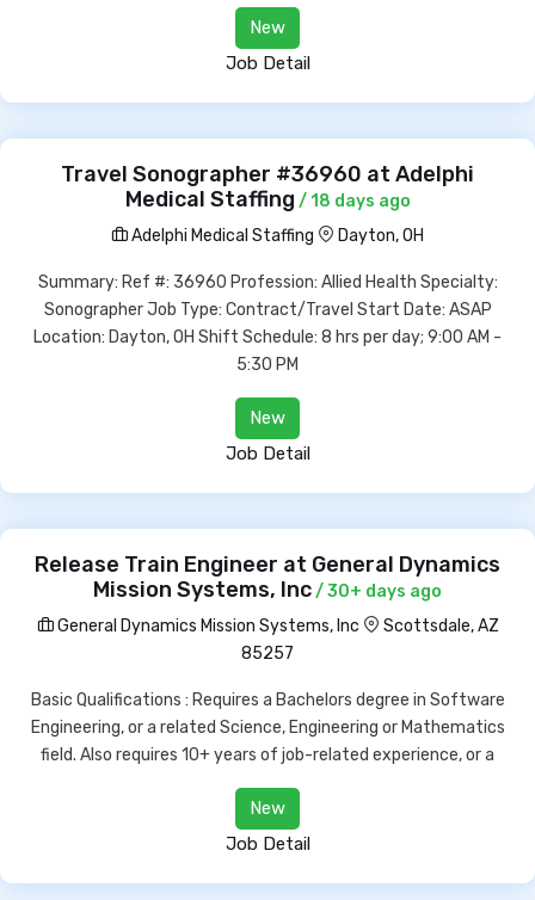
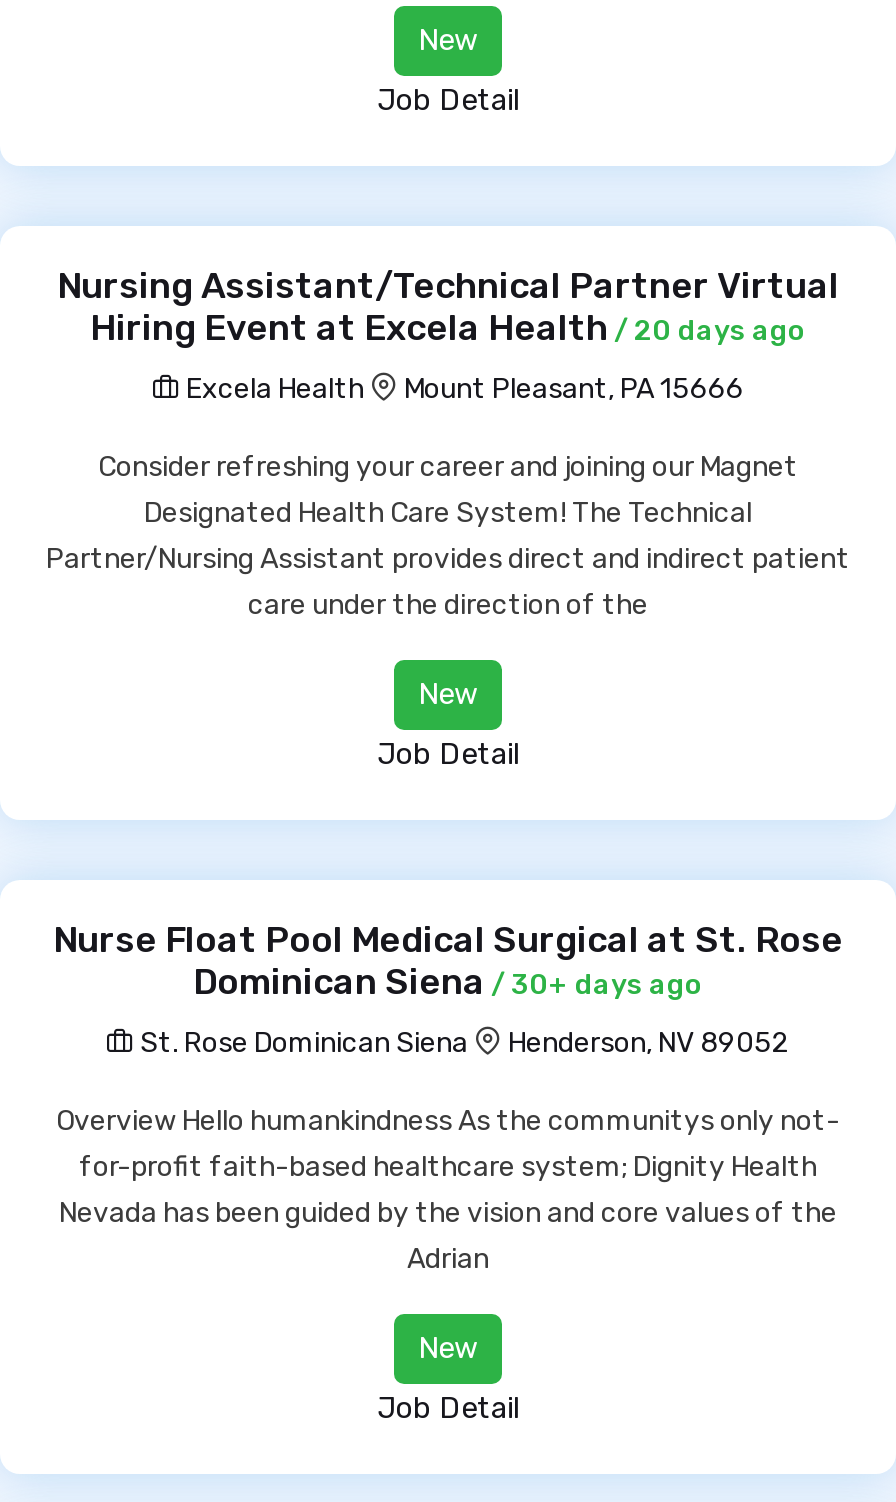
- Travel Sonographer #36960 at Adelphi
- Medical Staffing / 18 days ago
+ Nursing Assistant/Technical Partner Virtual
+ Hiring Event at Excela Health / 20 days ago

- Adelphi Medical Staffing
- Dayton, OH
+ Excela Health
+ Mount Pleasant, PA 15666

- Summary: Ref #: 36960 Profession: Allied Health Specialty:
- Sonographer Job Type: Contract/Travel Start Date: ASAP
- Location: Dayton, OH Shift Schedule: 8 hrs per day; 9:00 AM -
- 5:30 PM
+ Consider refreshing your career and joining our Magnet
+ Designated Health Care System! The Technical
+ Partner/Nursing Assistant provides direct and indirect patient
+ care under the direction of the

- Release Train Engineer at General Dynamics
- Mission Systems, Inc / 30+ days ago
+ Nurse Float Pool Medical Surgical at St. Rose
+ Dominican Siena / 30+ days ago

- General Dynamics Mission Systems, Inc
- Scottsdale, AZ
- 85257
+ St. Rose Dominican Siena
+ Henderson, NV 89052

- Basic Qualifications : Requires a Bachelors degree in Software
- Engineering, or a related Science, Engineering or Mathematics
- field. Also requires 10+ years of job-related experience, or a
+ Overview Hello humankindness As the communitys only not-
+ for-profit faith-based healthcare system; Dignity Health
+ Nevada has been guided by the vision and core values of the
+ Adrian
